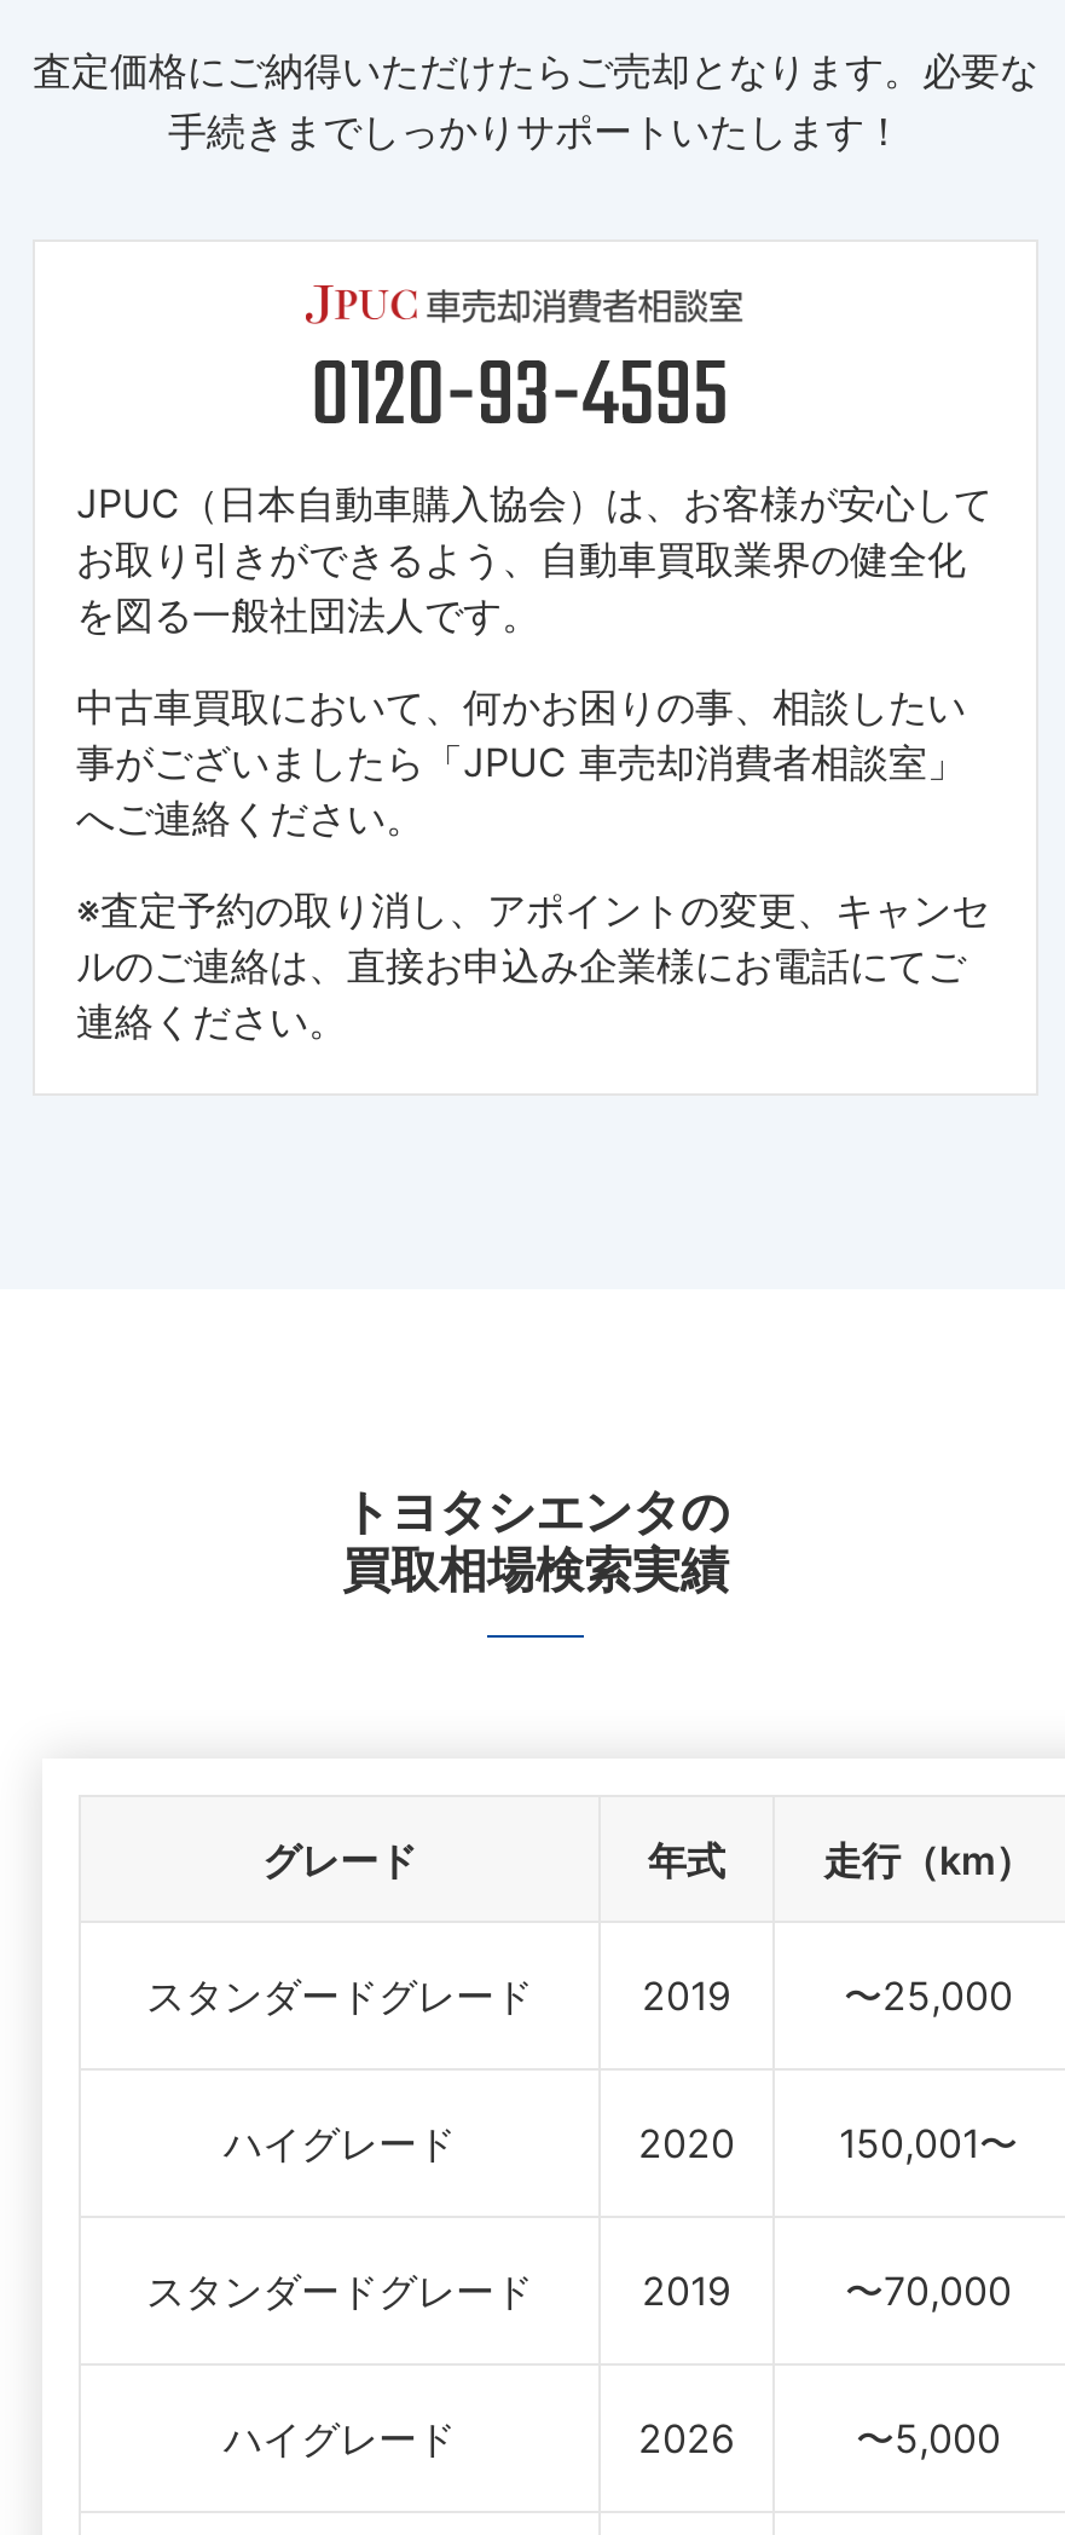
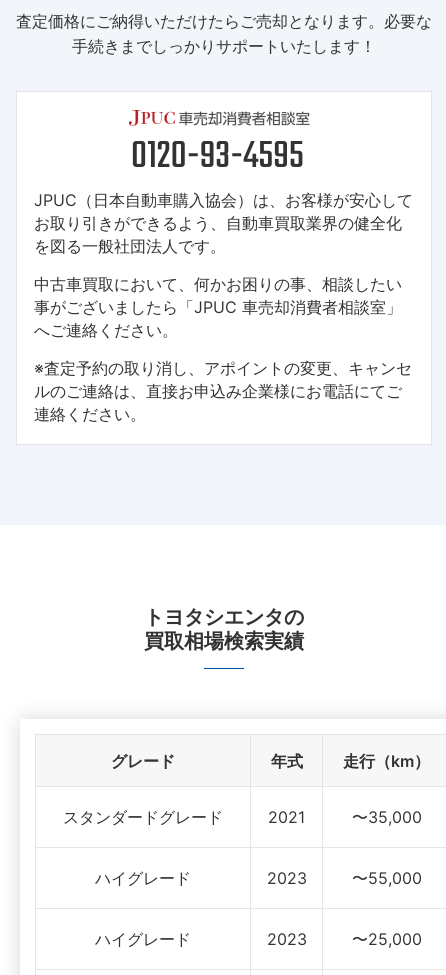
- 2019
+ 2021

- 〜25,000
+ 〜35,000

- 2020
- 150,001〜
- スタンダードグレード
- 2019
- 〜70,000
+ 2023
+ 〜55,000

- 2026
+ 2023

- 〜5,000
+ 〜25,000
